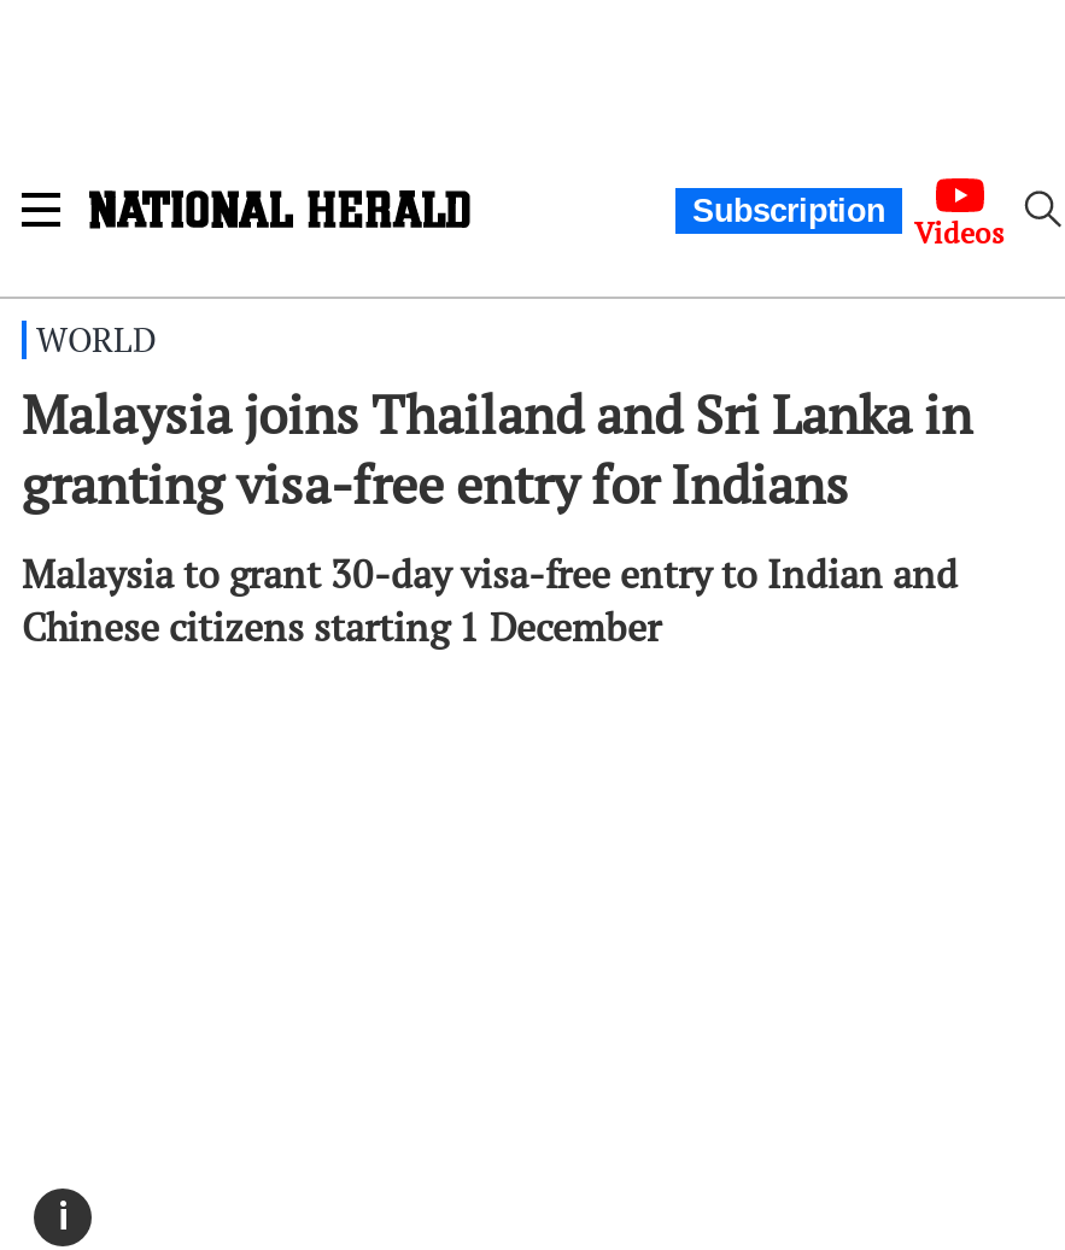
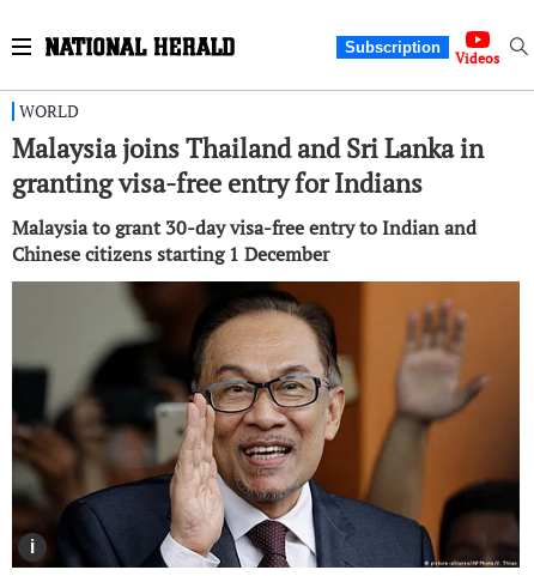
+ [image]
